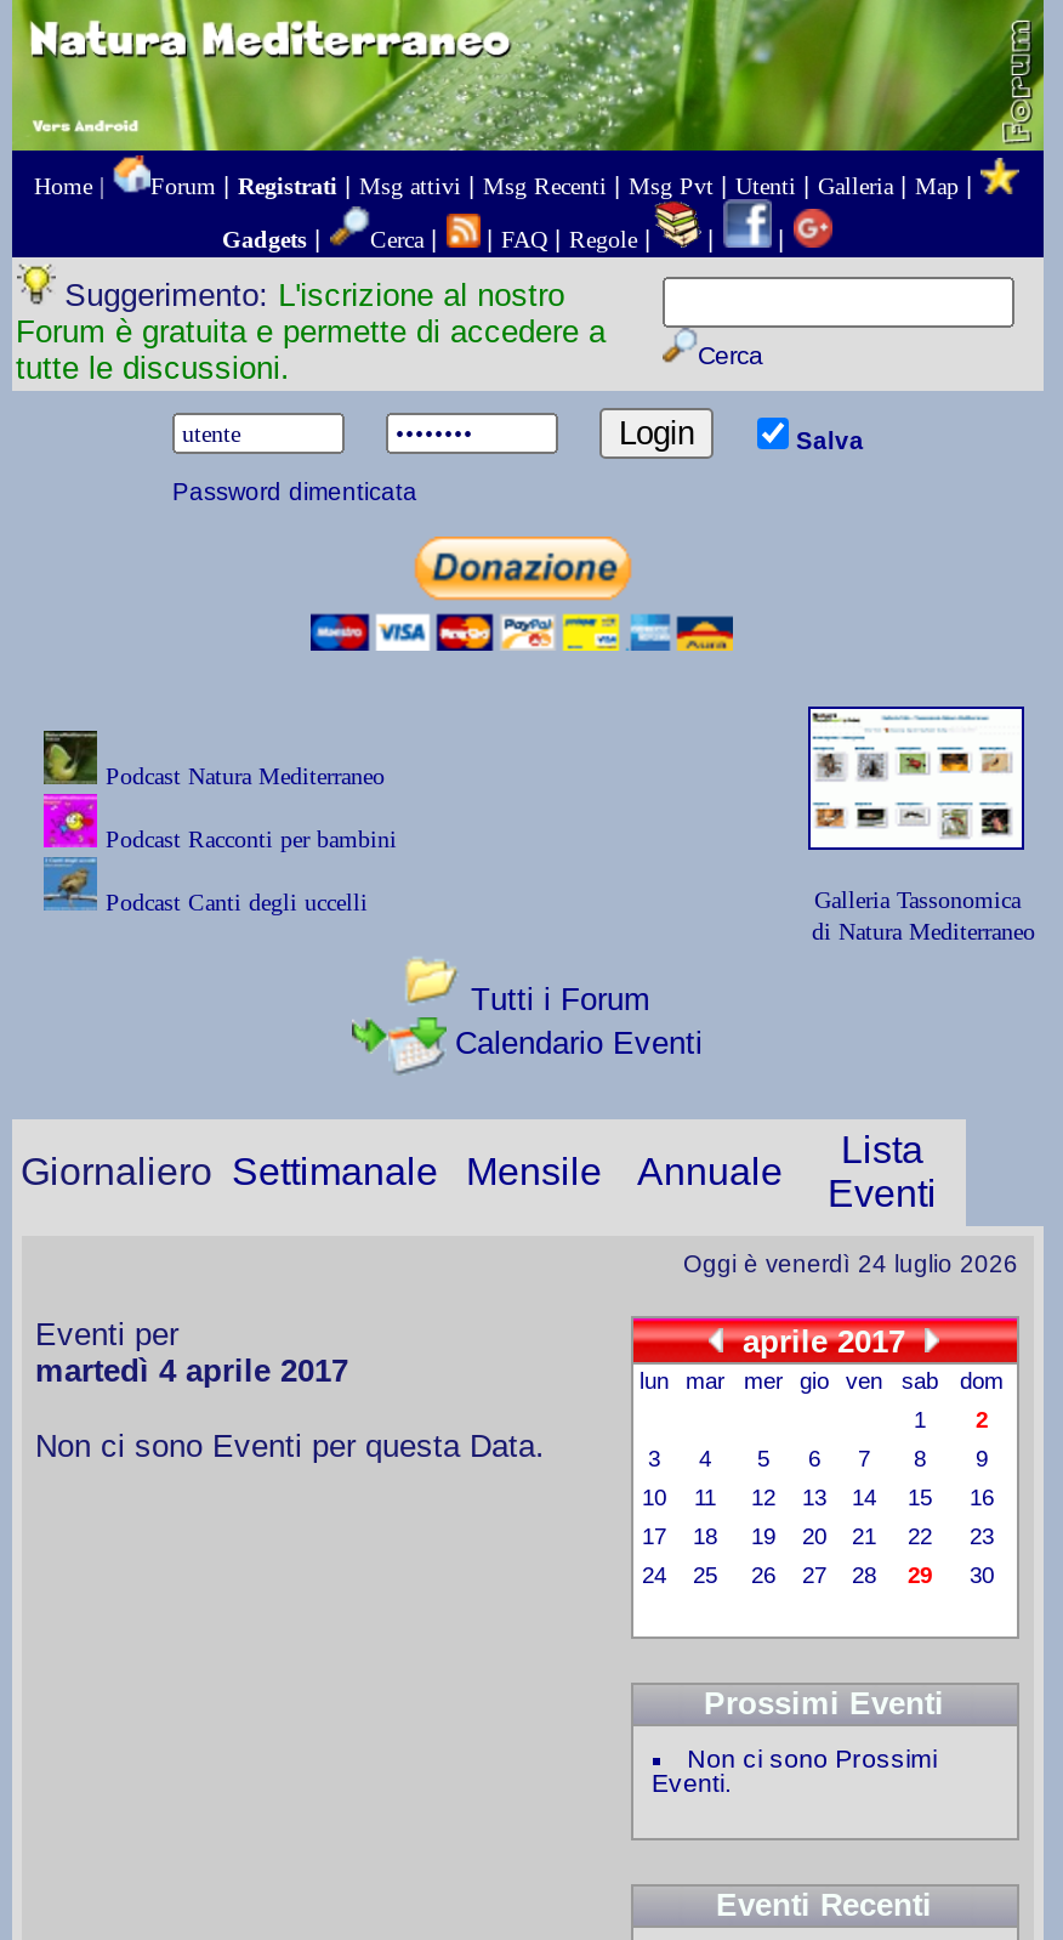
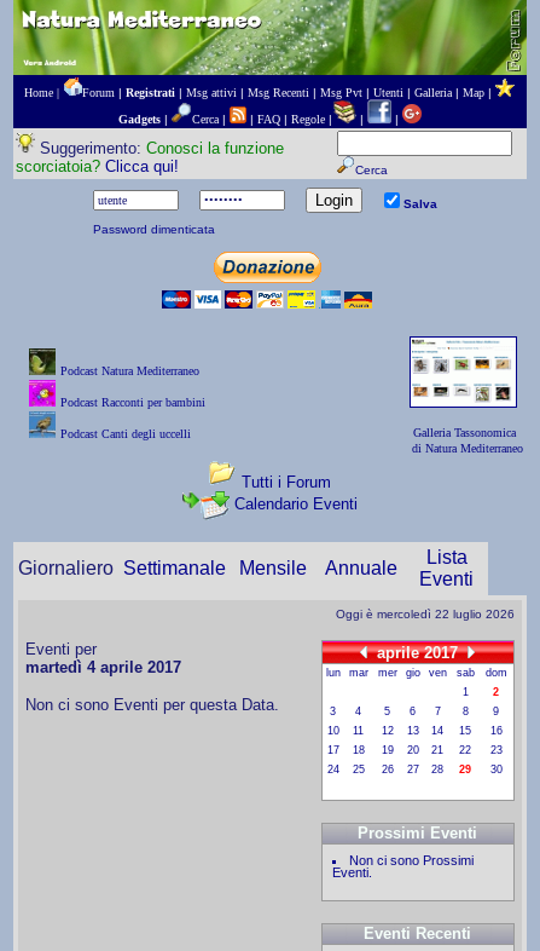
- Suggerimento: L'iscrizione al nostro
- Forum è gratuita e permette di accedere a
- tutte le discussioni.
+ Suggerimento: Conosci la funzione
+ scorciatoia? Clicca qui!

- Oggi è venerdì 24 luglio 2026
+ Oggi è mercoledì 22 luglio 2026
